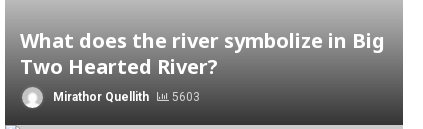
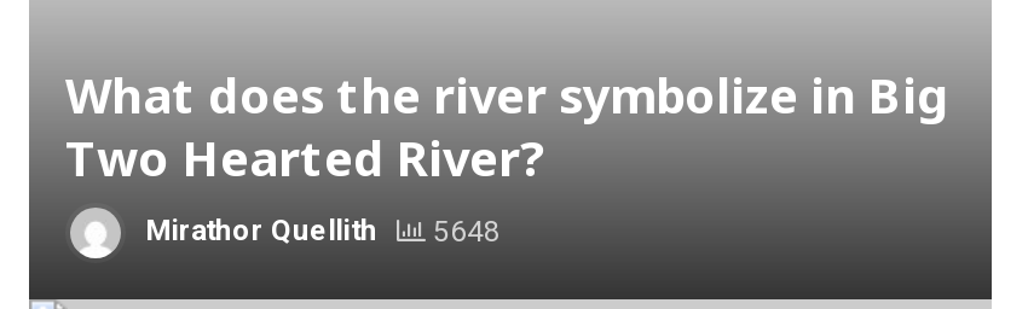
- Mirathor Quellith 5603
+ Mirathor Quellith 5648
